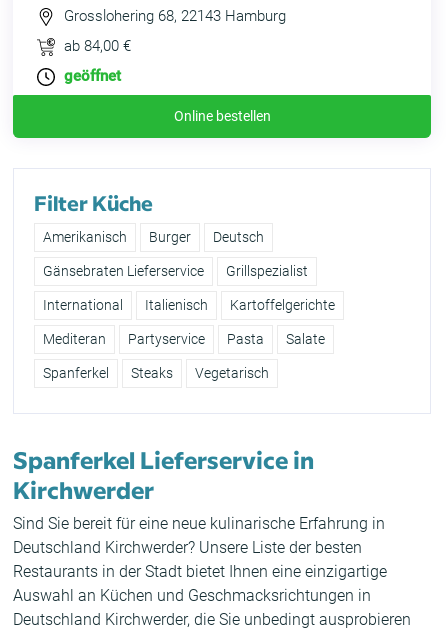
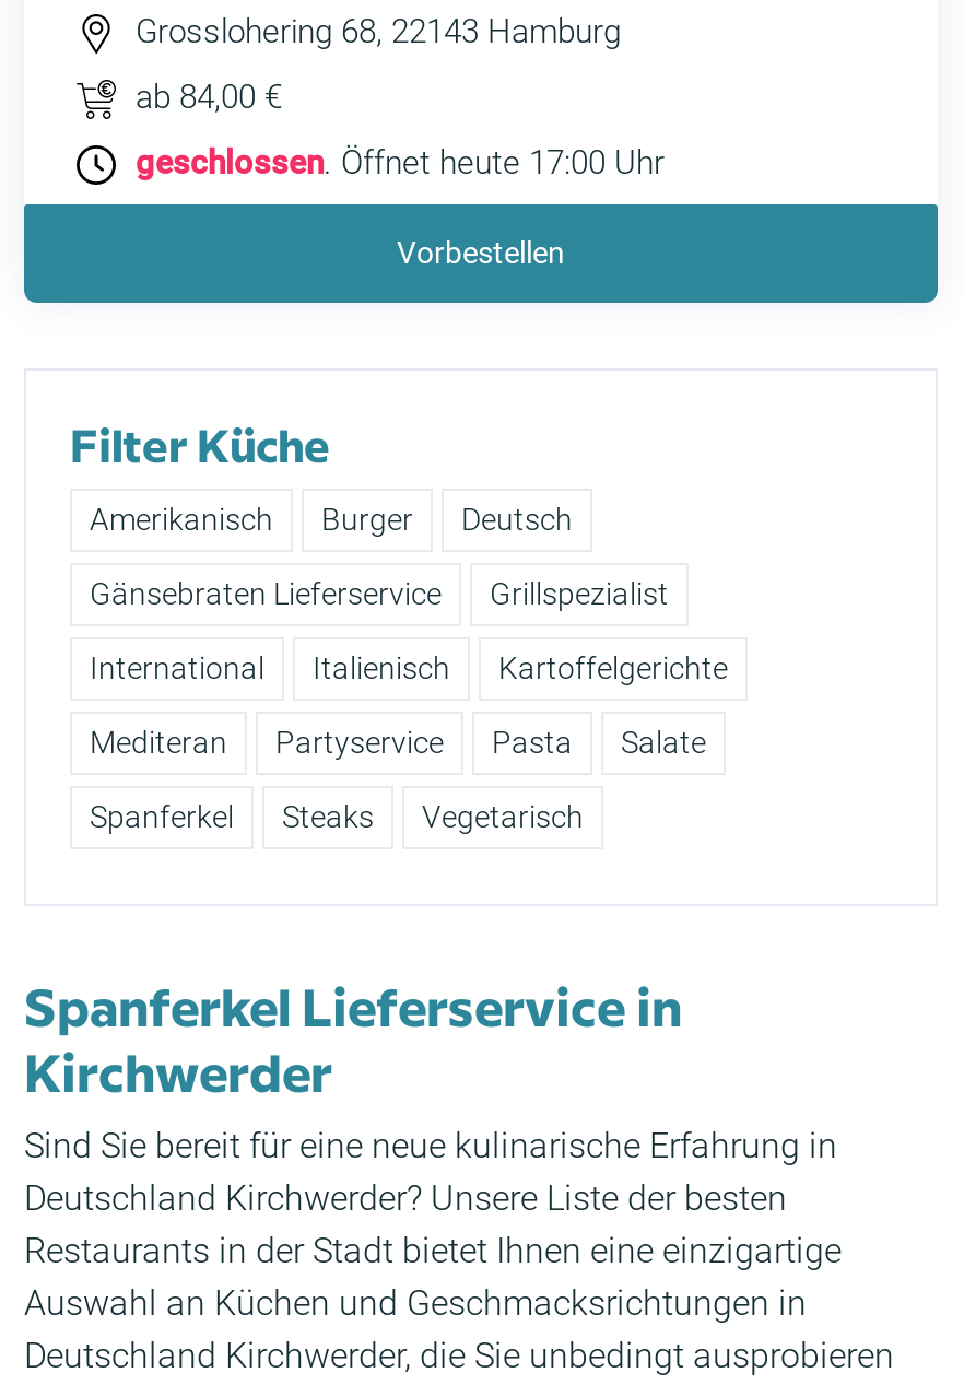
- geöffnet
+ geschlossen. Öffnet heute 17:00 Uhr

- Online bestellen
+ Vorbestellen
